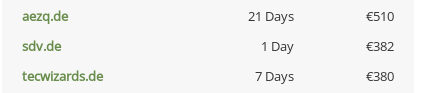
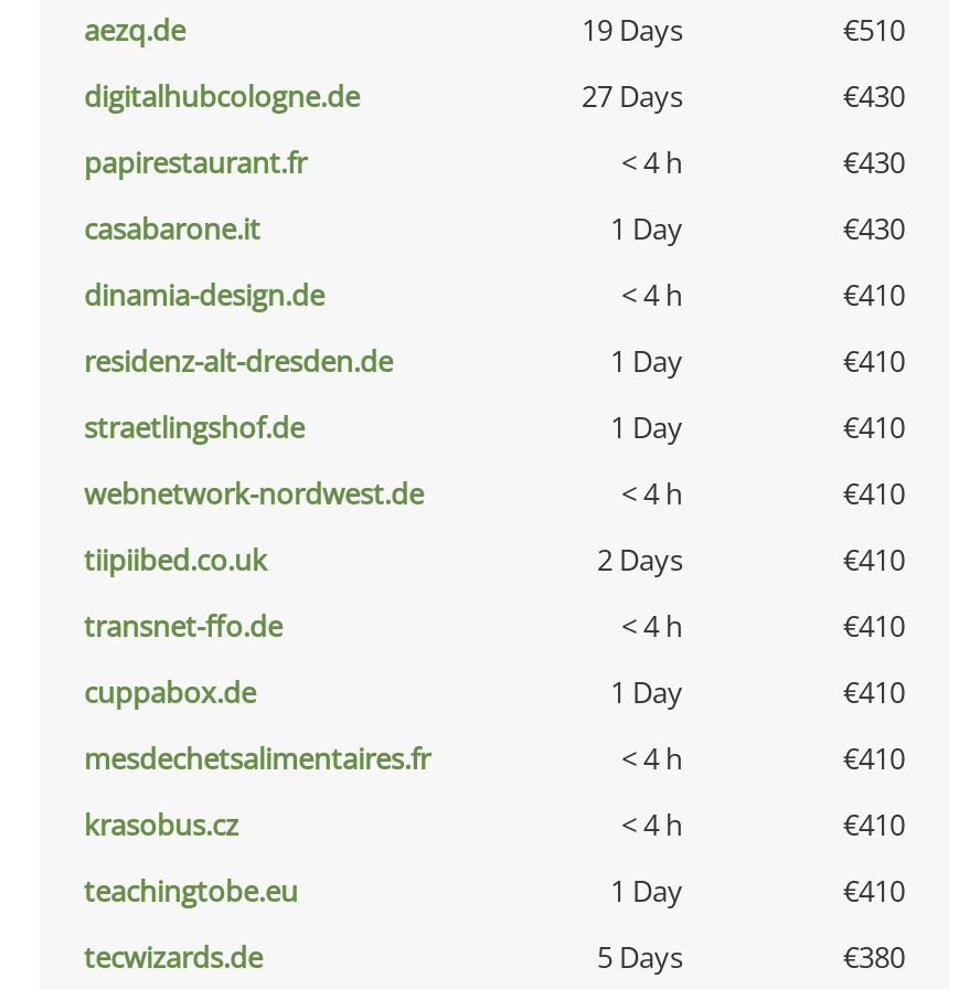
- 21 Days
+ 19 Days

- sdv.de
+ digitalhubcologne.de
+ 27 Days
+ €430
+ papirestaurant.fr
+ < 4 h
+ €430
+ casabarone.it

- €382
+ €430
+ dinamia-design.de
+ < 4 h
+ €410
+ residenz-alt-dresden.de
+ 1 Day
+ €410
+ straetlingshof.de
+ 1 Day
+ €410
+ webnetwork-nordwest.de
+ < 4 h
+ €410
+ tiipiibed.co.uk
+ 2 Days
+ €410
+ transnet-ffo.de
+ < 4 h
+ €410
+ cuppabox.de
+ 1 Day
+ €410
+ mesdechetsalimentaires.fr
+ < 4 h
+ €410
+ krasobus.cz
+ < 4 h
+ €410
+ teachingtobe.eu
+ 1 Day
+ €410

- 7 Days
+ 5 Days
